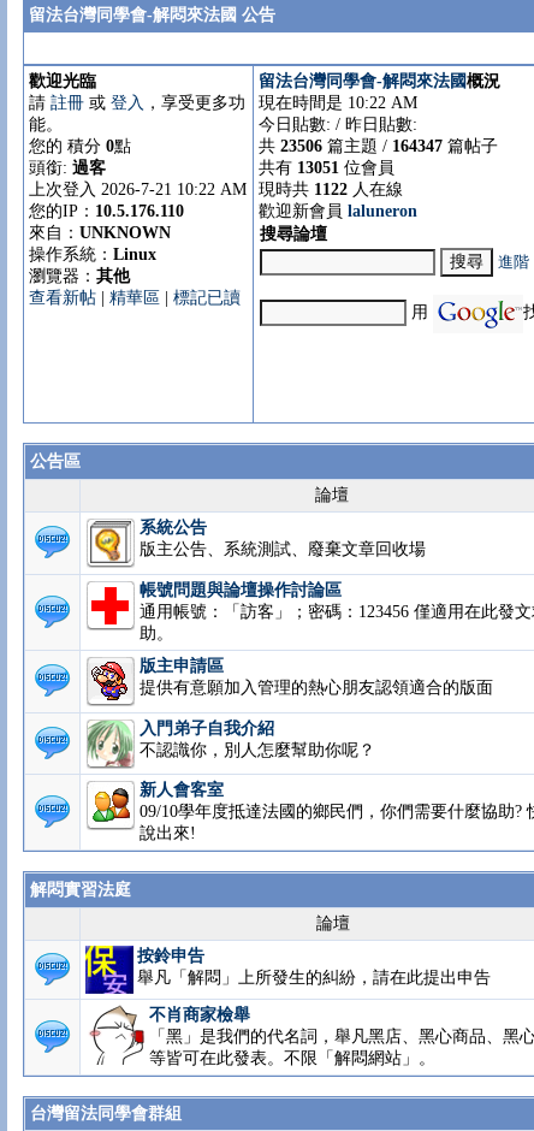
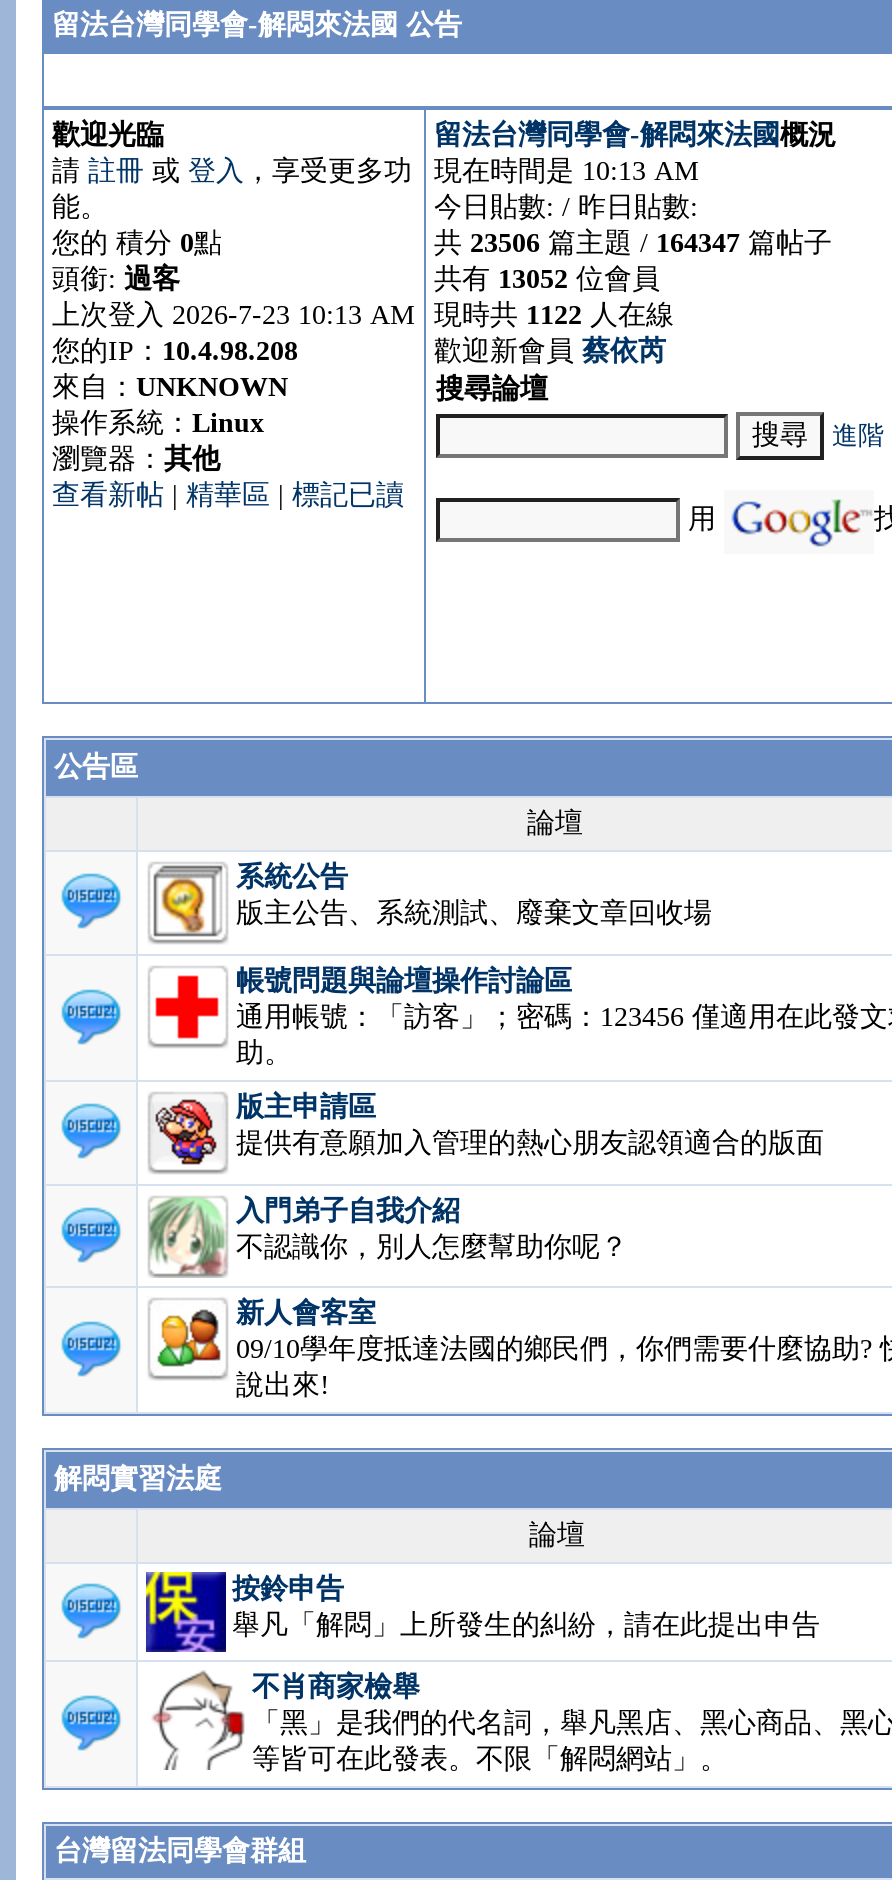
- 現在時間是 10:22 AM
+ 現在時間是 10:13 AM

- 共有13051位會員
+ 共有13052位會員

- 上次登入 2026-7-21 10:22 AM 現時共1122人在線
+ 上次登入 2026-7-23 10:13 AM 現時共1122人在線

- 您的IP：10.5.176.110
+ 您的IP：10.4.98.208

- 歡迎新會員laluneron
+ 歡迎新會員蔡依芮
